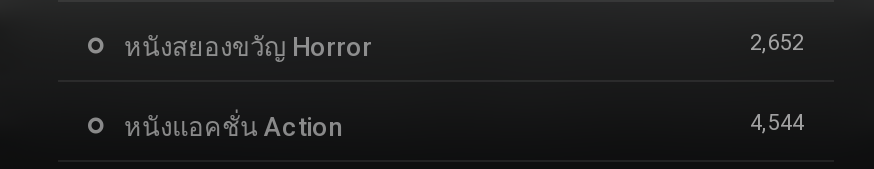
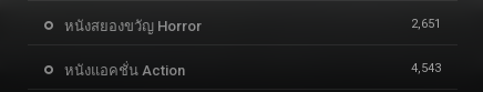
- 2,652
+ 2,651

- 4,544
+ 4,543
